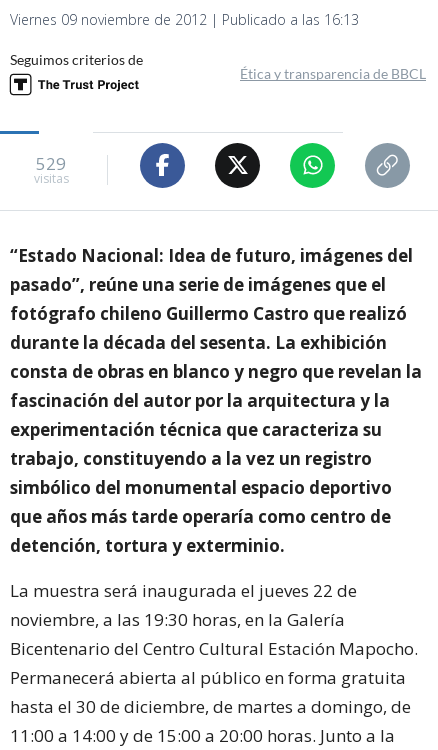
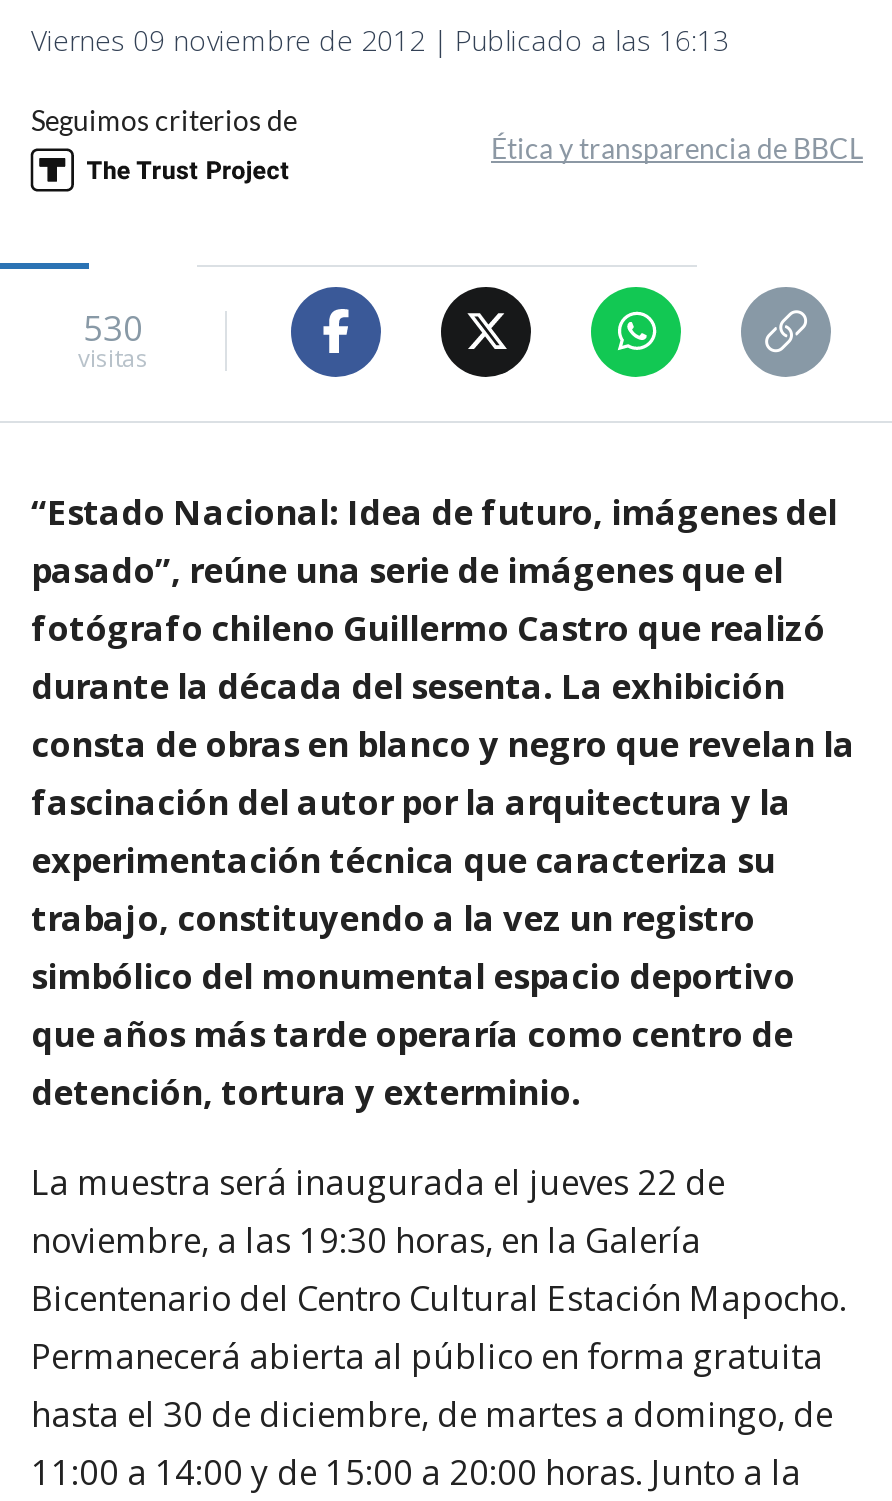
- 529
+ 530
